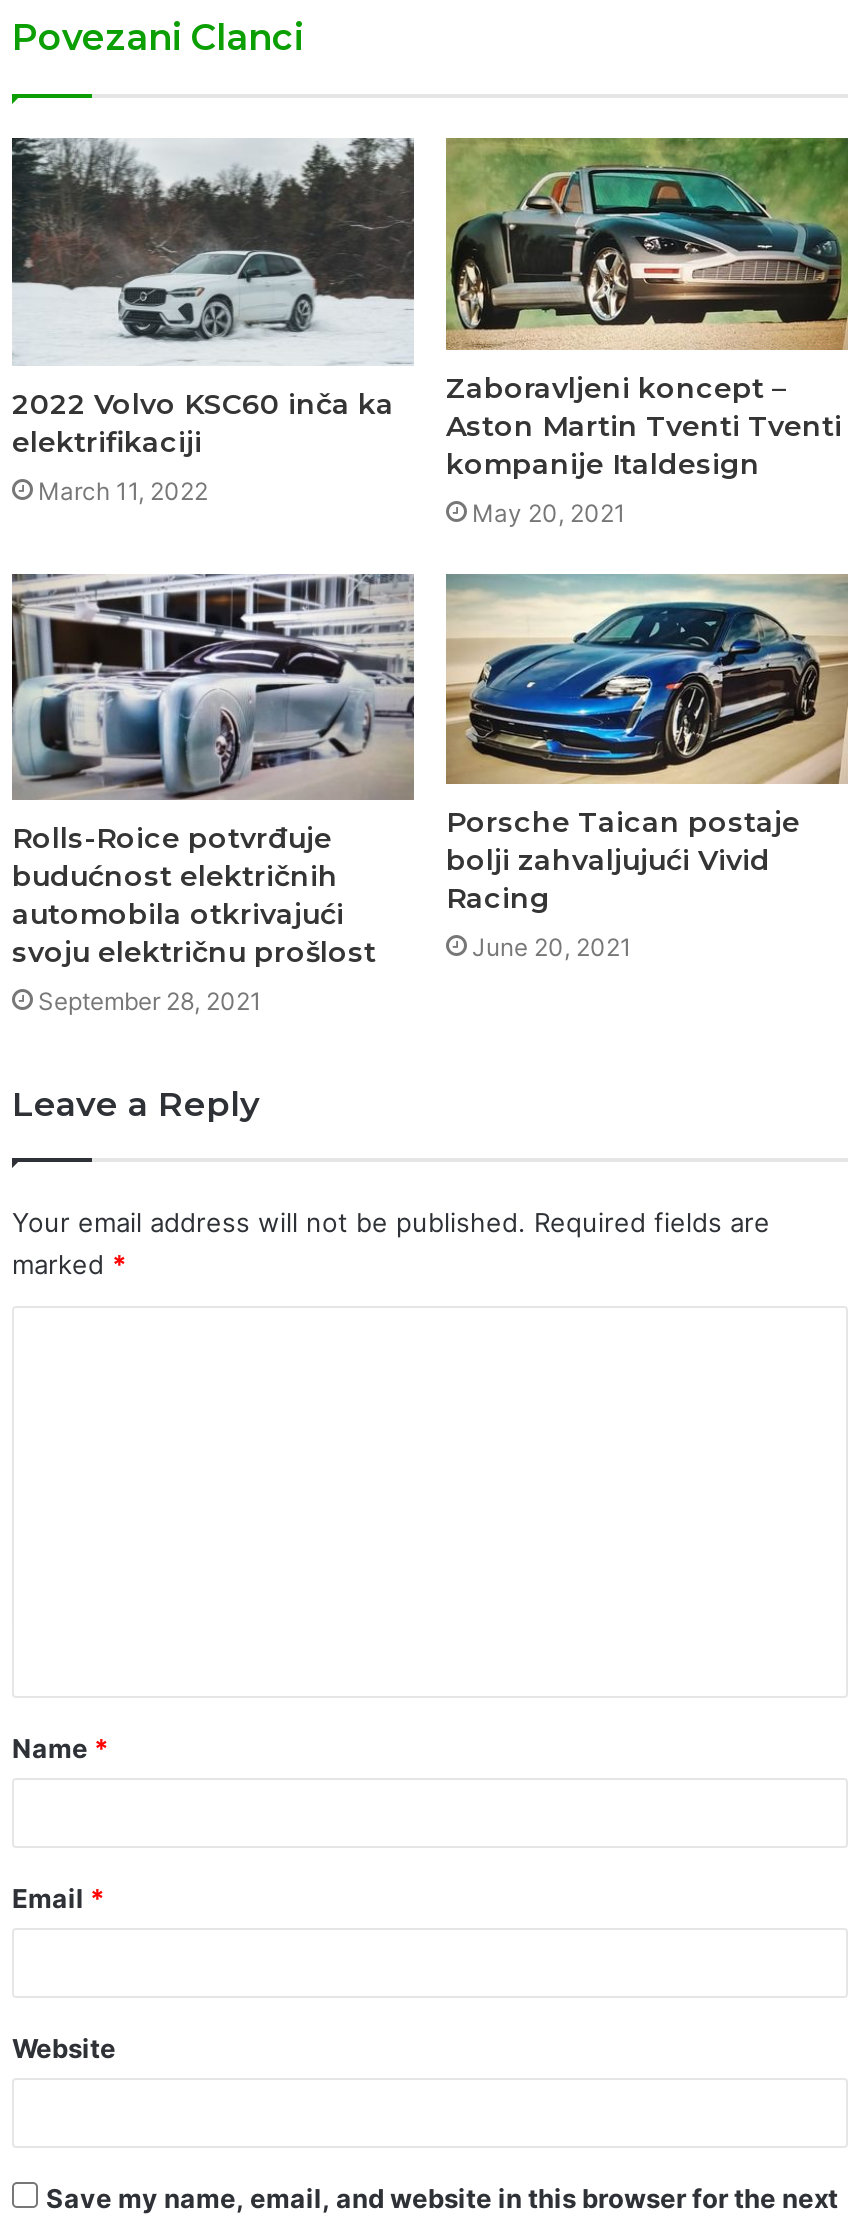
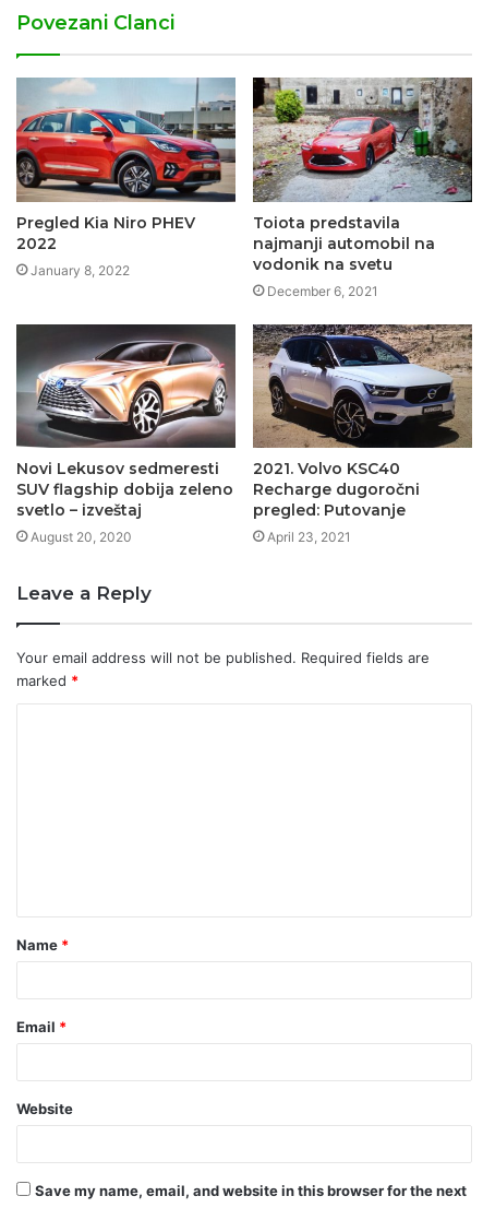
- [image]
- 2022 Volvo KSC60 inča ka
- elektrifikaciji
- March 11, 2022
+ [image]
+ Pregled Kia Niro PHEV
+ 2022
+ January 8, 2022

- [image]
- Zaboravljeni koncept –
- Aston Martin Tventi Tventi
- kompanije Italdesign
- May 20, 2021
+ [image]
+ Toiota predstavila
+ najmanji automobil na
+ vodonik na svetu
+ December 6, 2021

- [image]
- Rolls-Roice potvrđuje
- budućnost električnih
- automobila otkrivajući
- svoju električnu prošlost
- September 28, 2021
+ [image]
+ Novi Lekusov sedmeresti
+ SUV flagship dobija zeleno
+ svetlo – izveštaj
+ August 20, 2020

- [image]
- Porsche Taican postaje
- bolji zahvaljujući Vivid
- Racing
- June 20, 2021
+ [image]
+ 2021. Volvo KSC40
+ Recharge dugoročni
+ pregled: Putovanje
+ April 23, 2021
